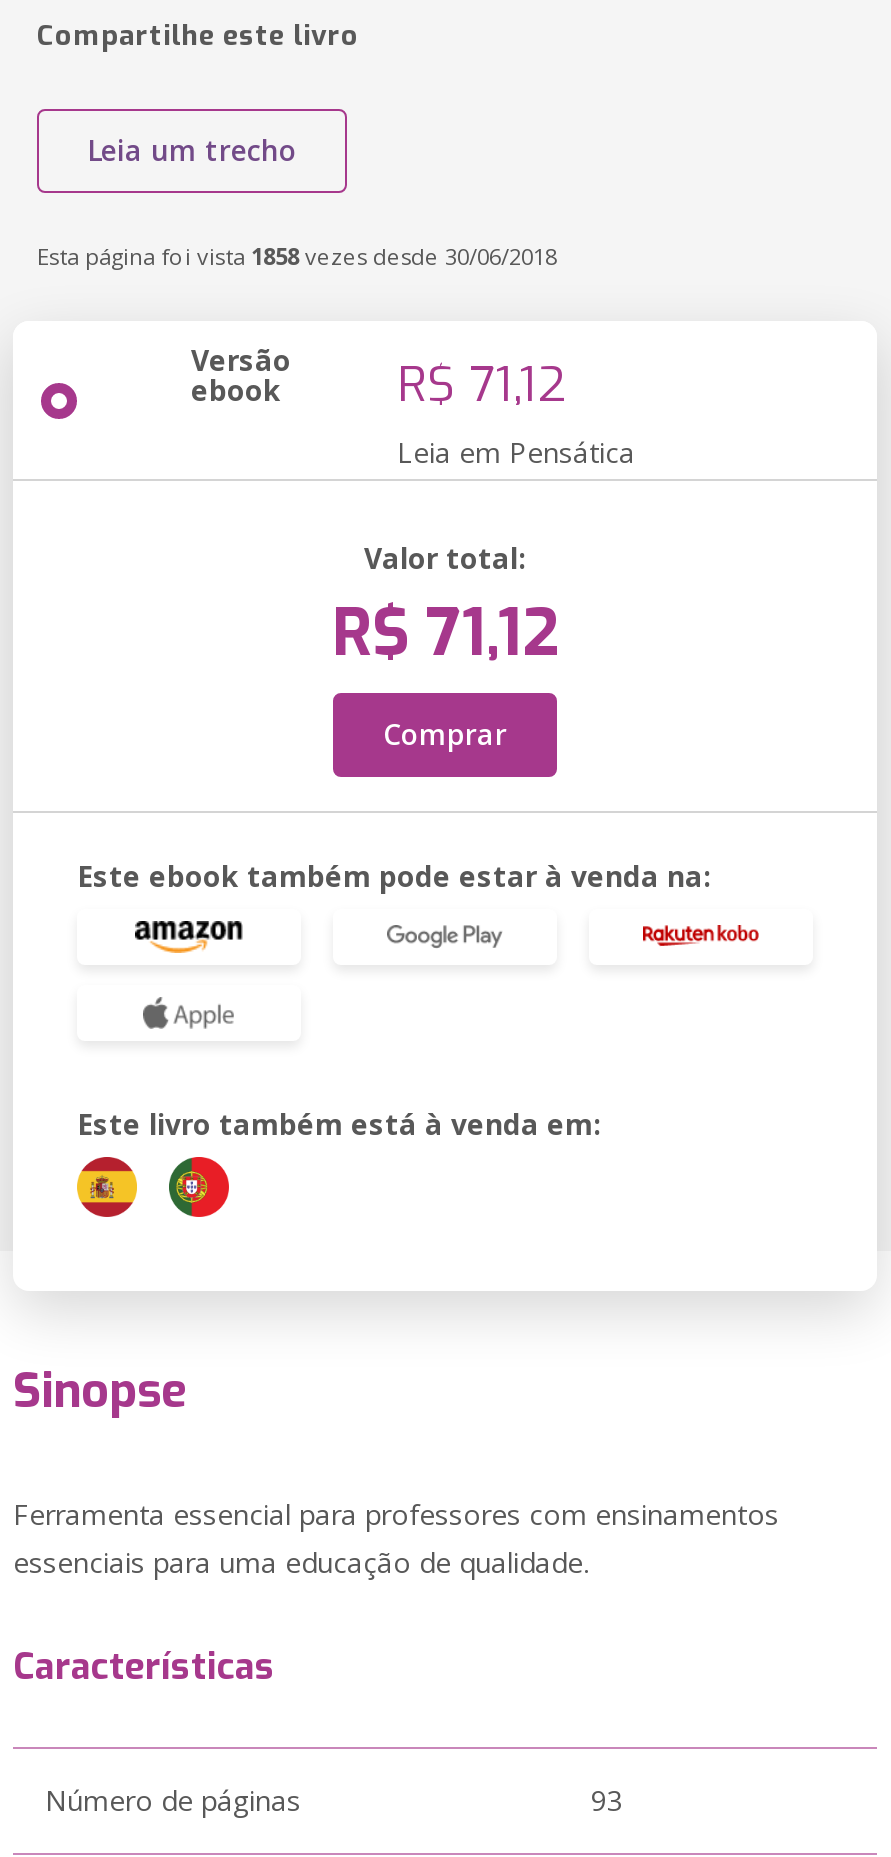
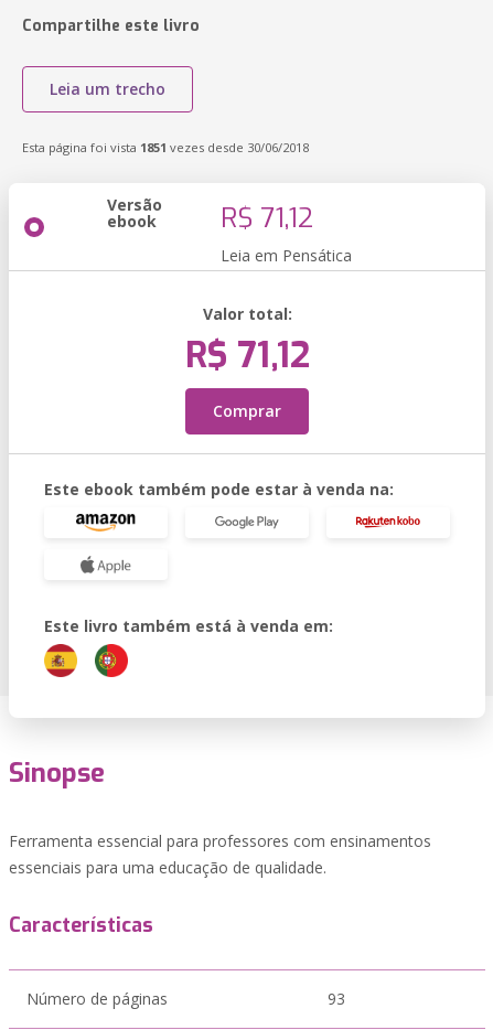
- Esta página foi vista 1858vezes desde 30/06/2018
+ Esta página foi vista 1851vezes desde 30/06/2018
